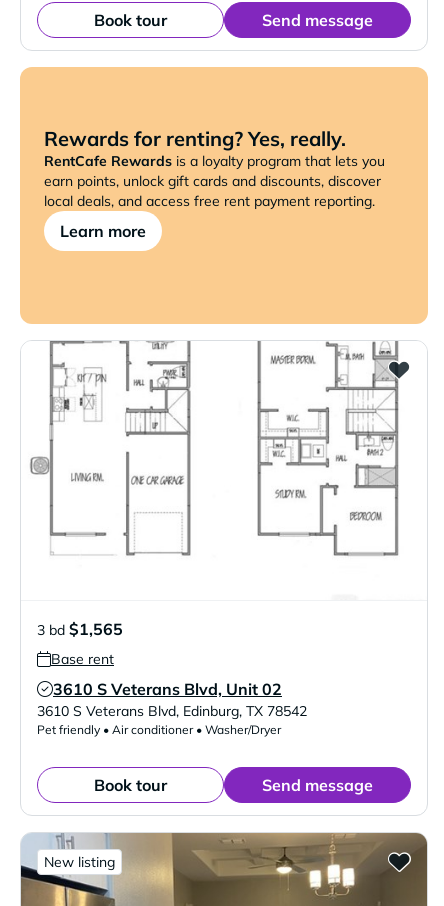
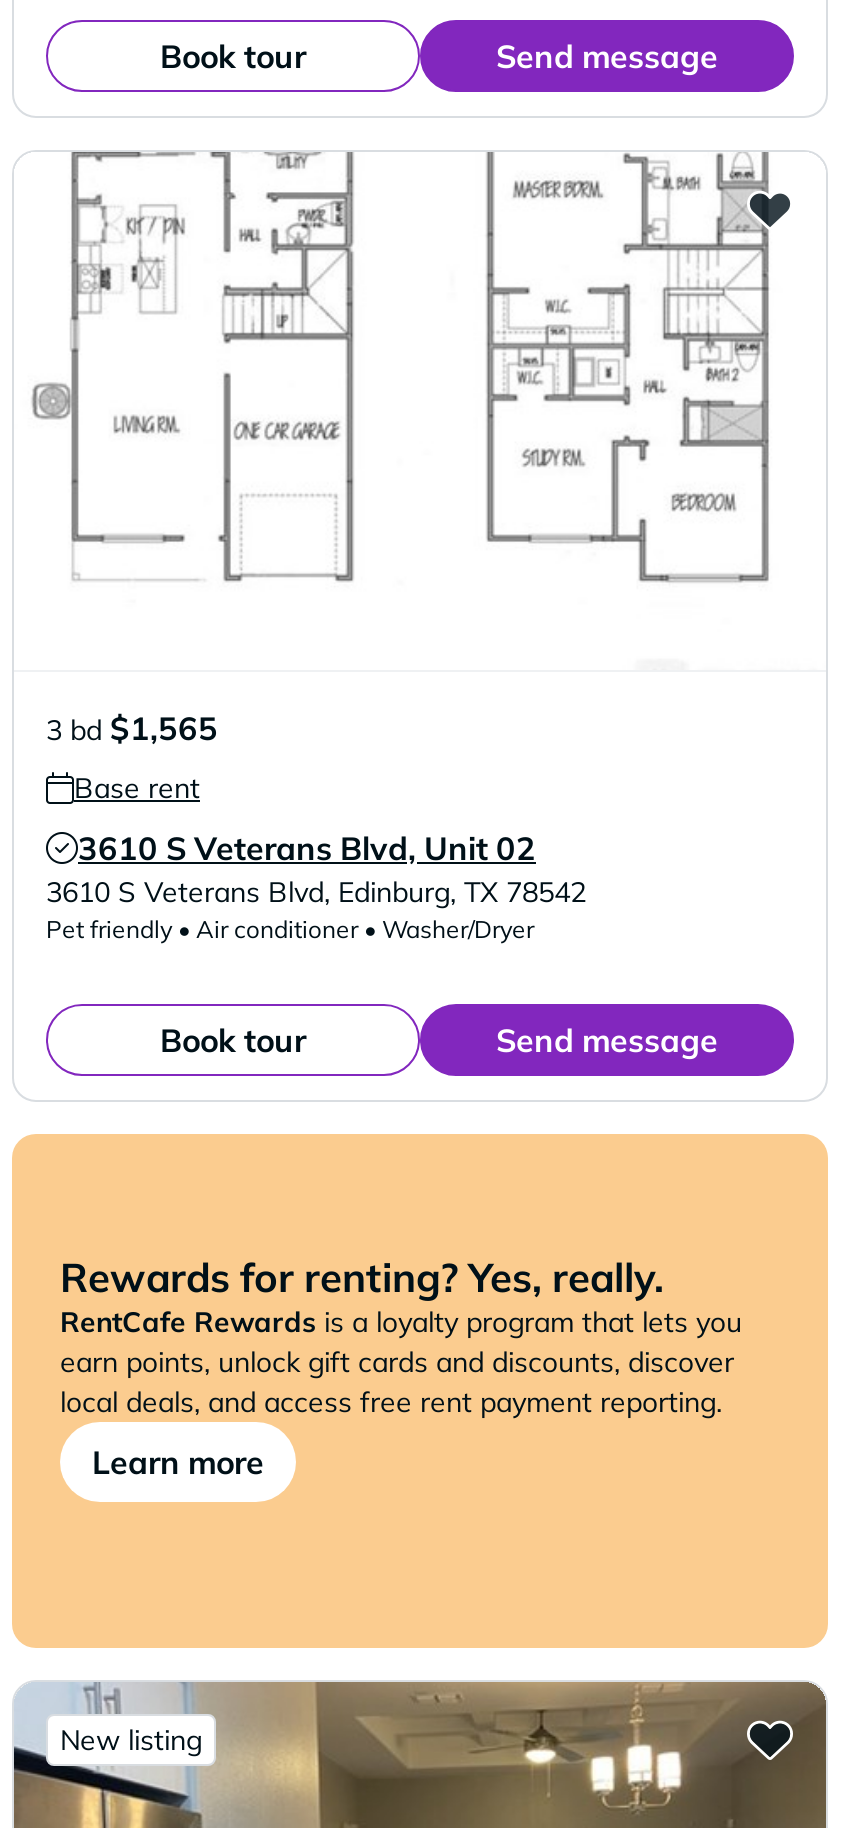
moved down: [image] | Rewards for renting? Yes, really. | RentCafe Rewards is a loyalty program that lets you | earn points, unlock gift cards and discounts, discover | local deals, and access free rent payment reporting. | Learn more

moved up: 3 bd $1,565 | Base rent | 3610 S Veterans Blvd, Unit 02 | 3610 S Veterans Blvd, Edinburg, TX 78542 | Pet friendly • Air conditioner • Washer/Dryer | Book tour | Send message
